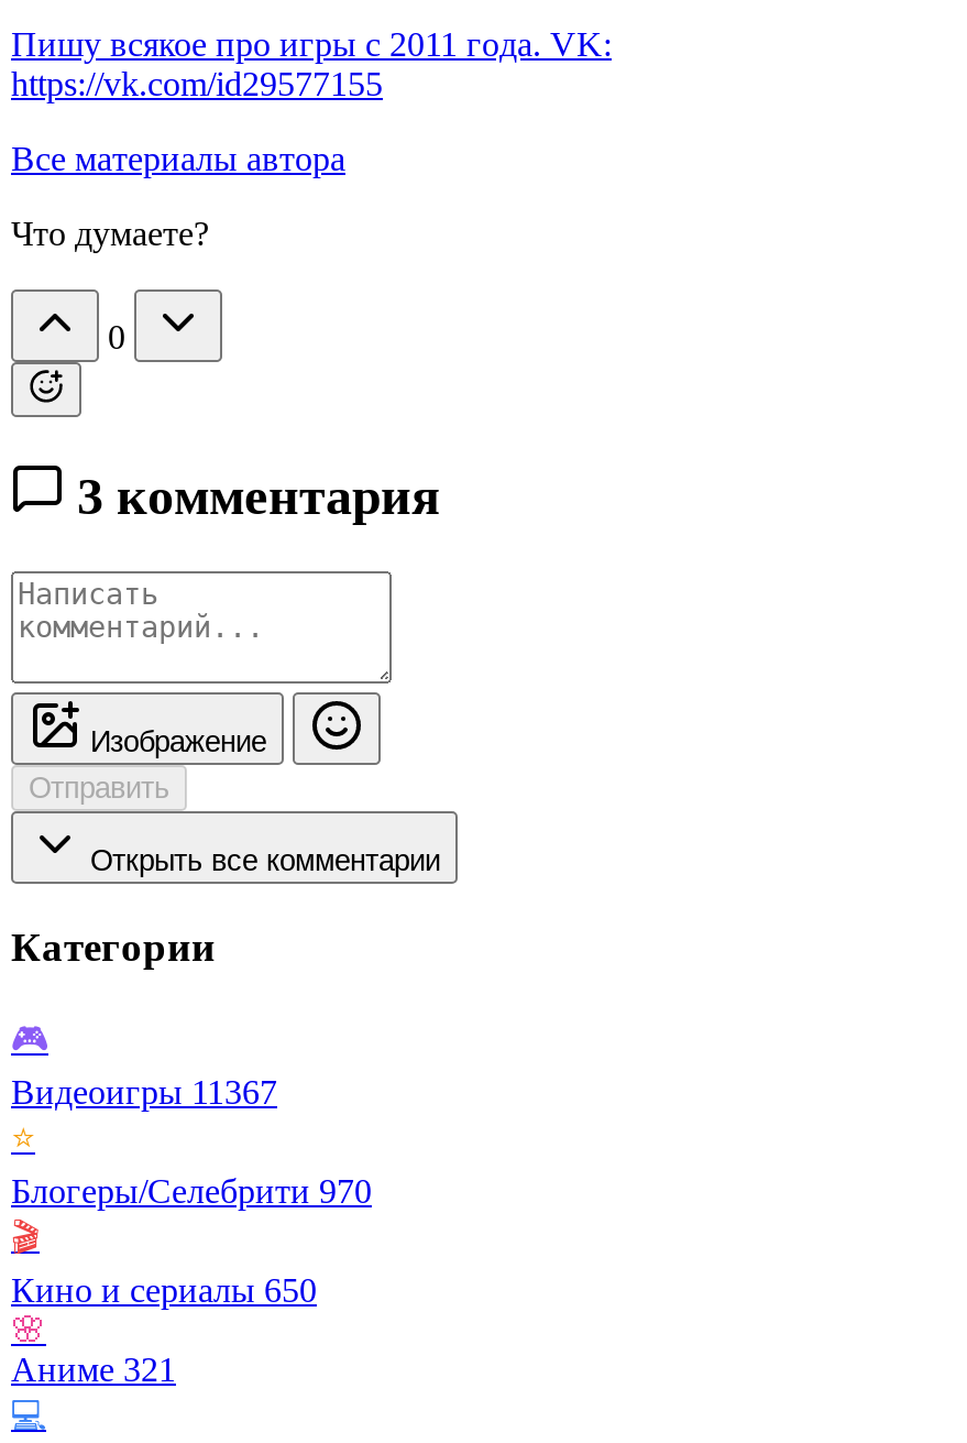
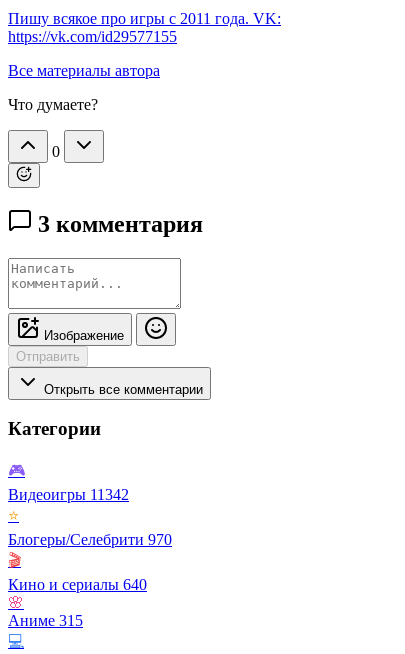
- Видеоигры 11367
+ Видеоигры 11342

- Кино и сериалы 650
+ Кино и сериалы 640

- Аниме 321
+ Аниме 315
